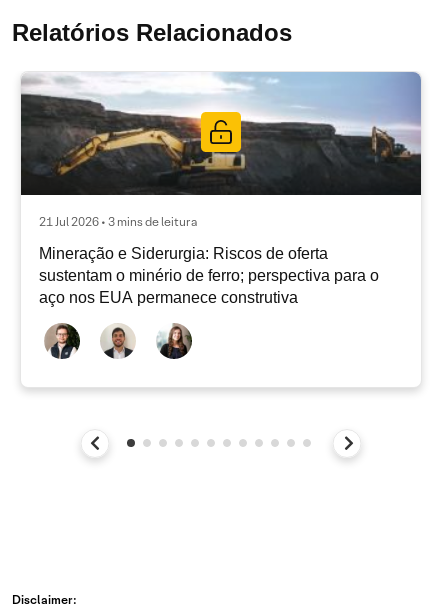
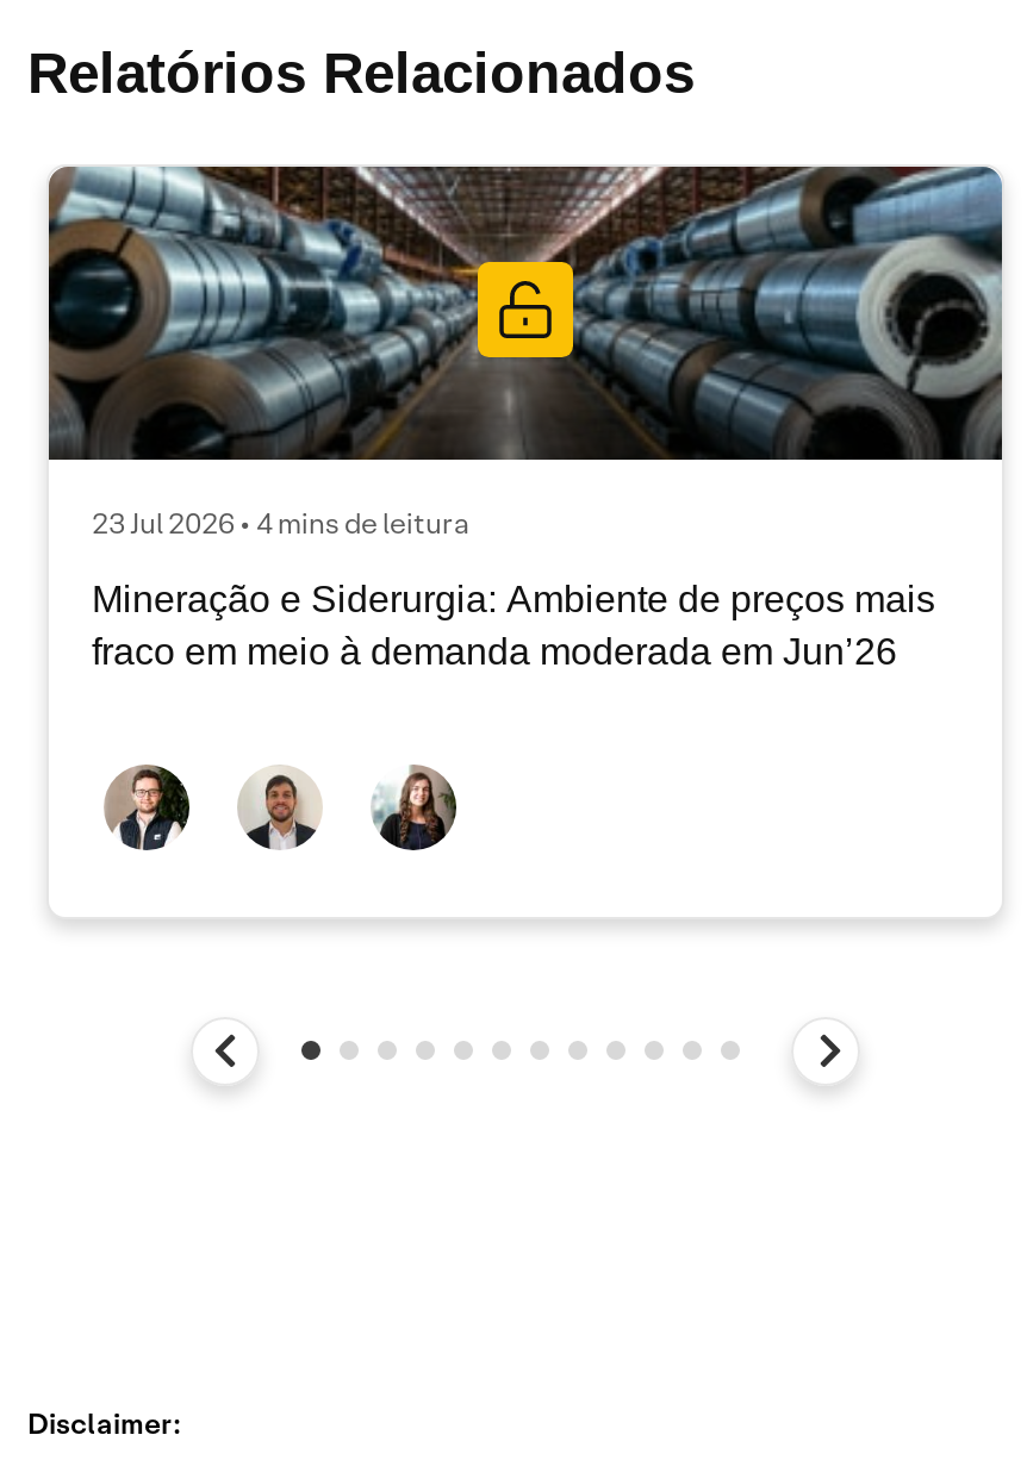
- [image]
- 21 Jul 2026 • 3 mins de leitura
+ [image]
+ 23 Jul 2026 • 4 mins de leitura

- Mineração e Siderurgia: Riscos de oferta
- sustentam o minério de ferro; perspectiva para o
- aço nos EUA permanece construtiva
+ Mineração e Siderurgia: Ambiente de preços mais
+ fraco em meio à demanda moderada em Jun’26
